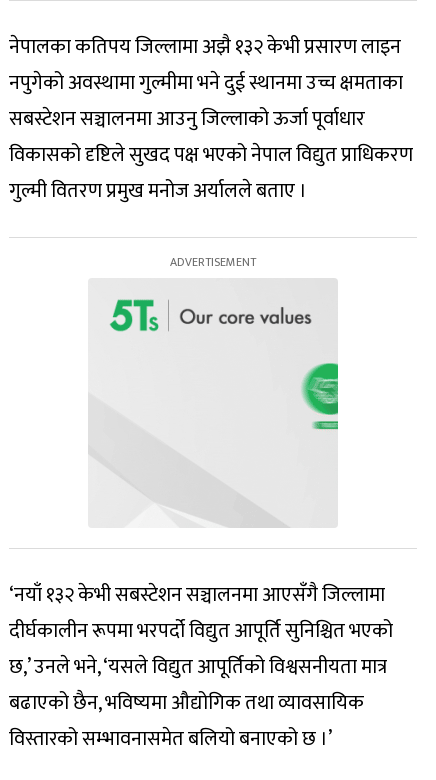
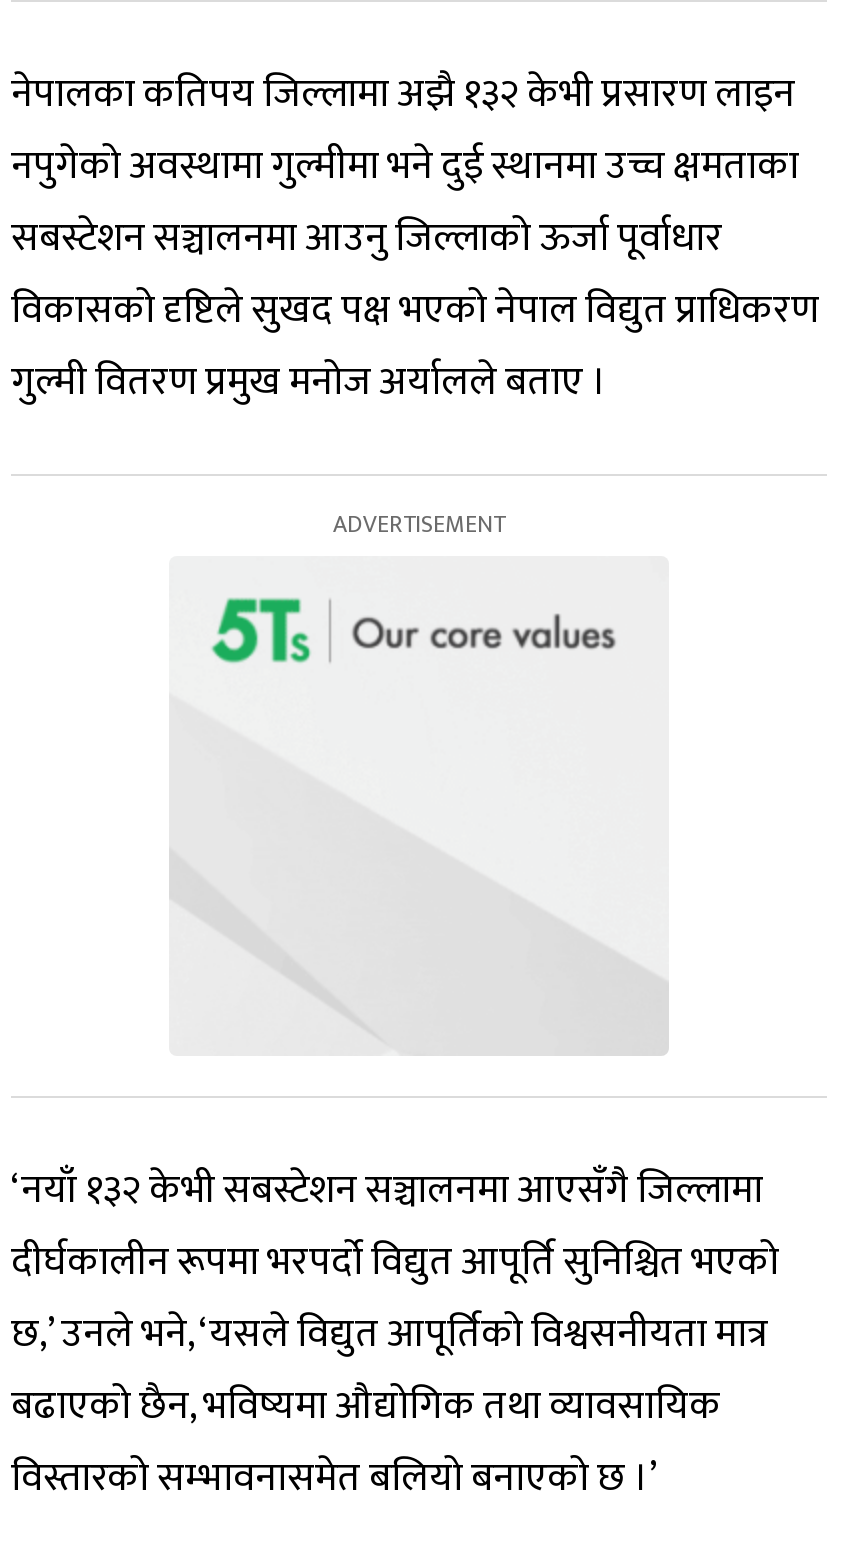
- [image]
